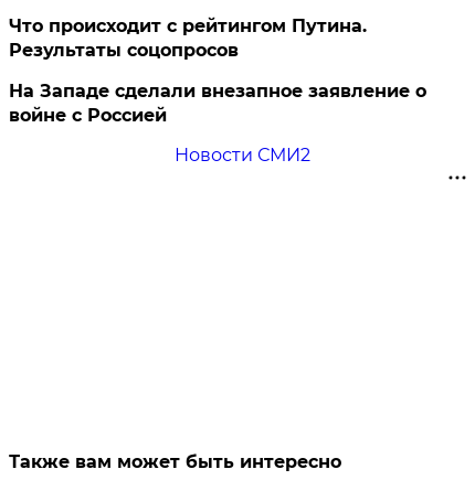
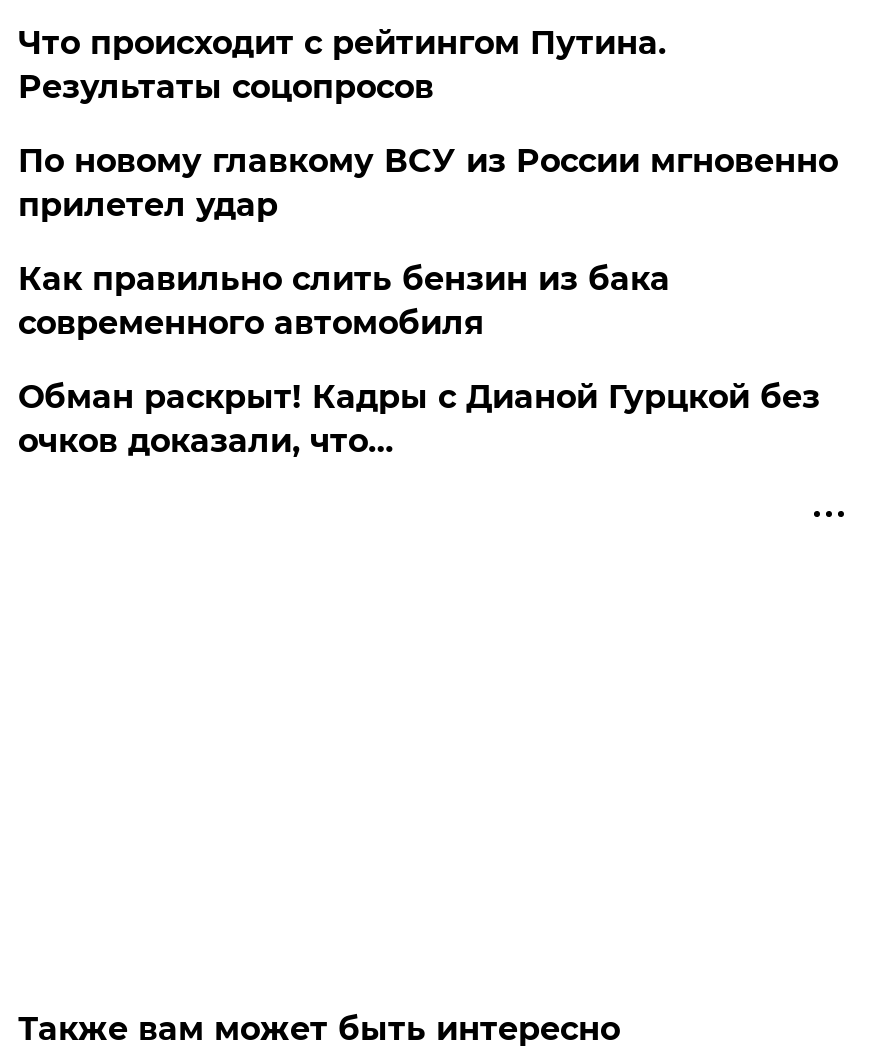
- На Западе сделали внезапное заявление о
- войне с Россией
- Новости СМИ2
+ По новому главкому ВСУ из России мгновенно
+ прилетел удар
+ Как правильно слить бензин из бака
+ современного автомобиля
+ Обман раскрыт! Кадры с Дианой Гурцкой без
+ очков доказали, что…
